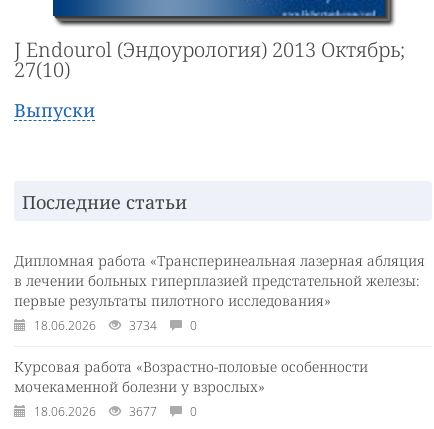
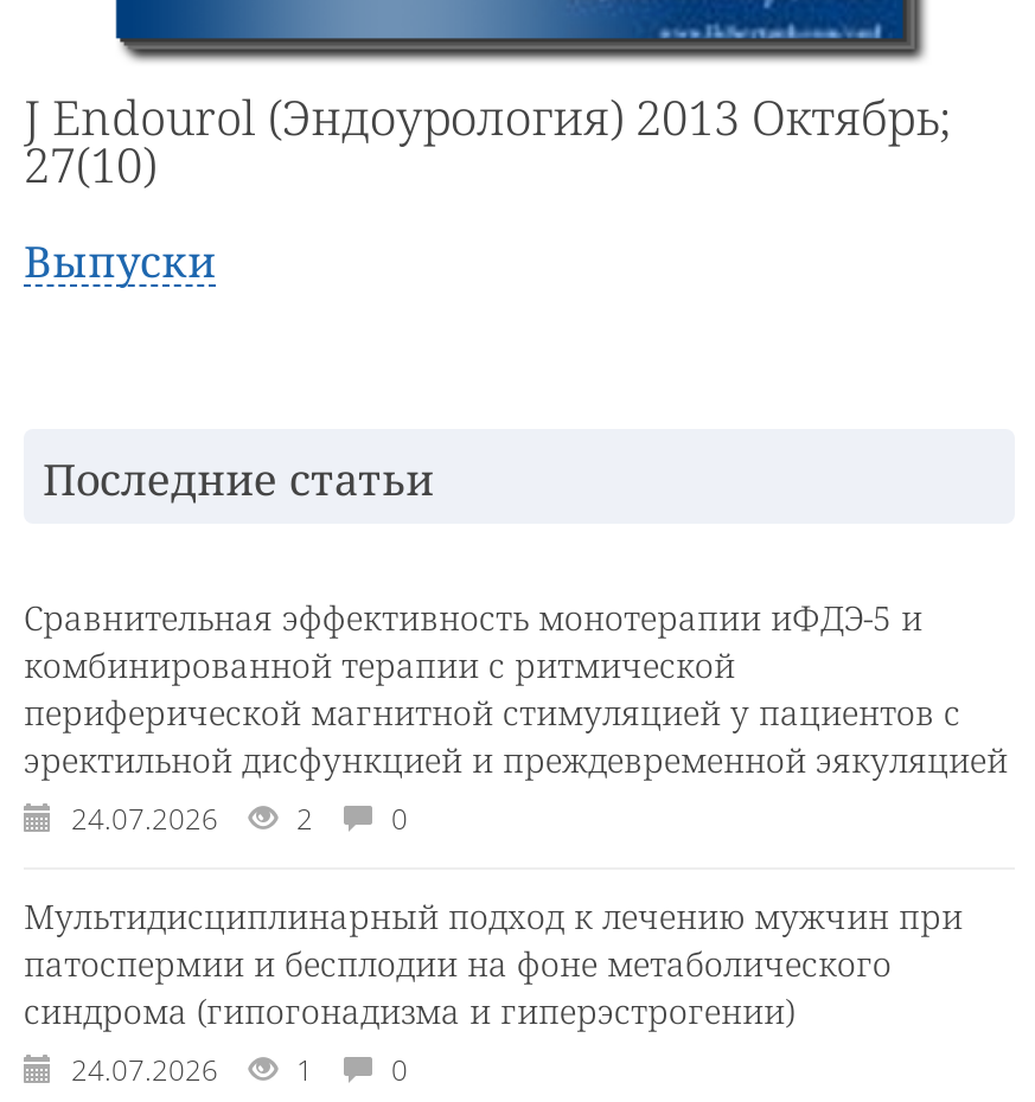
- Дипломная работа «Трансперинеальная лазерная абляция
- в лечении больных гиперплазией предстательной железы:
- первые результаты пилотного исследования»
- 18.06.2026
- 3734
+ Сравнительная эффективность монотерапии иФДЭ-5 и
+ комбинированной терапии с ритмической
+ периферической магнитной стимуляцией у пациентов с
+ эректильной дисфункцией и преждевременной эякуляцией
+ 24.07.2026
+ 2

- Курсовая работа «Возрастно-половые особенности
- мочекаменной болезни у взрослых»
- 18.06.2026
- 3677
+ Мультидисциплинарный подход к лечению мужчин при
+ патоспермии и бесплодии на фоне метаболического
+ синдрома (гипогонадизма и гиперэстрогении)
+ 24.07.2026
+ 1
